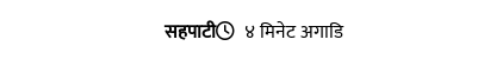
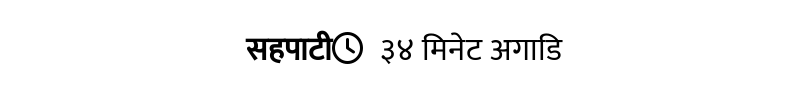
- सहपाटी ४ मिनेट अगाडि
+ सहपाटी ३४ मिनेट अगाडि
